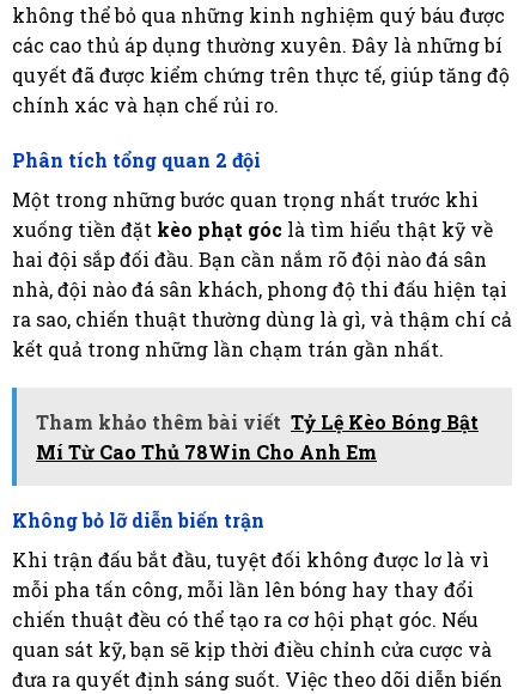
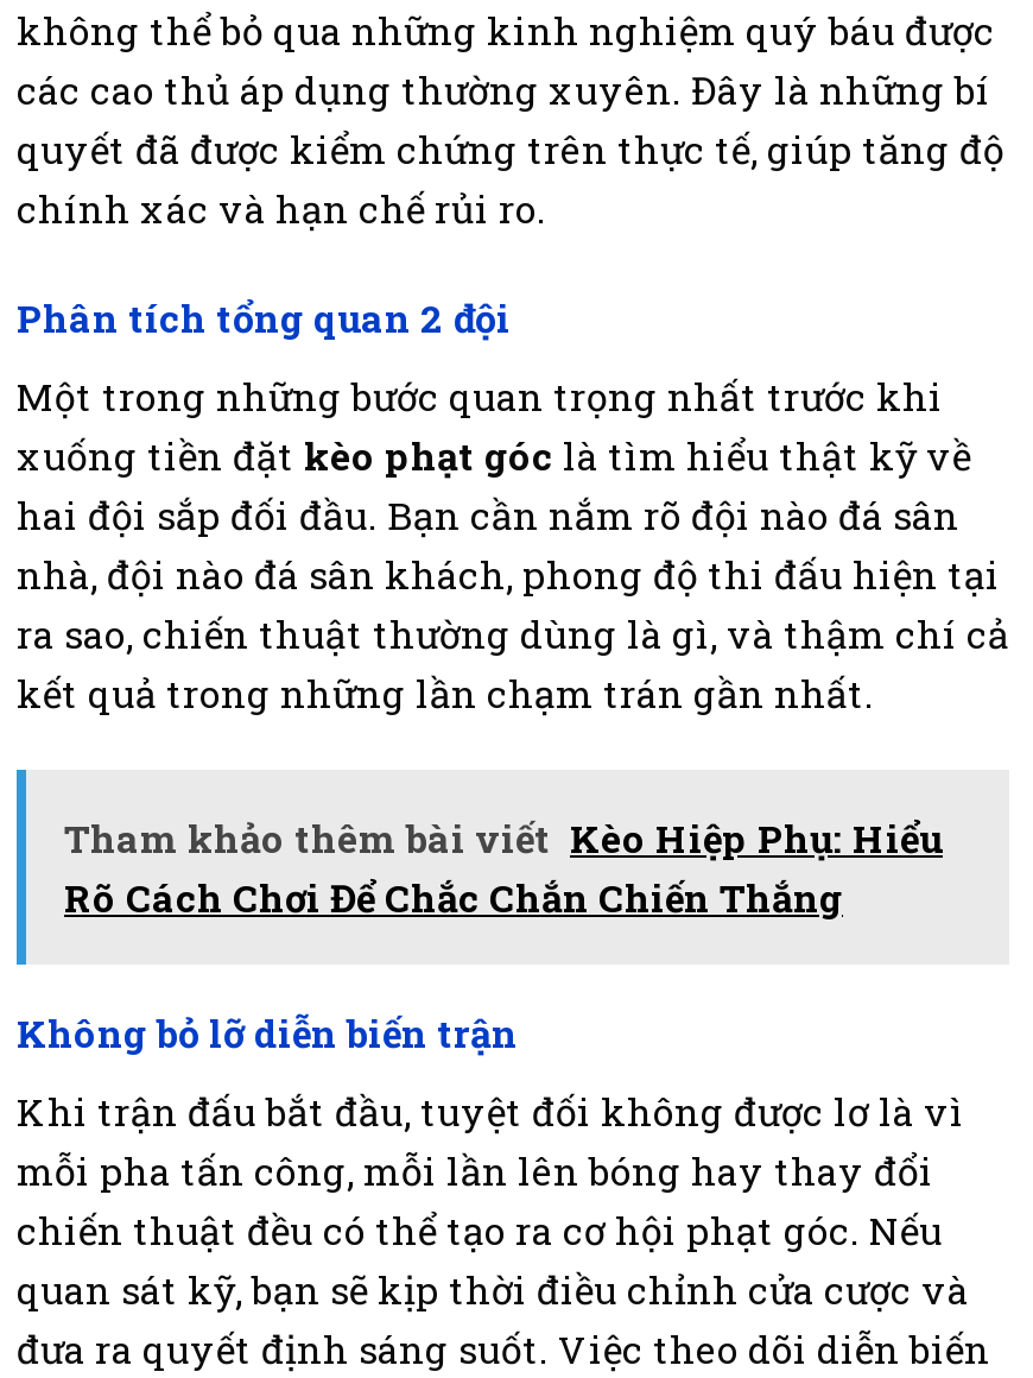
- Tham khảo thêm bài viết Tỷ Lệ Kèo Bóng Bật
- Mí Từ Cao Thủ 78Win Cho Anh Em
+ Tham khảo thêm bài viết Kèo Hiệp Phụ: Hiểu
+ Rõ Cách Chơi Để Chắc Chắn Chiến Thắng
